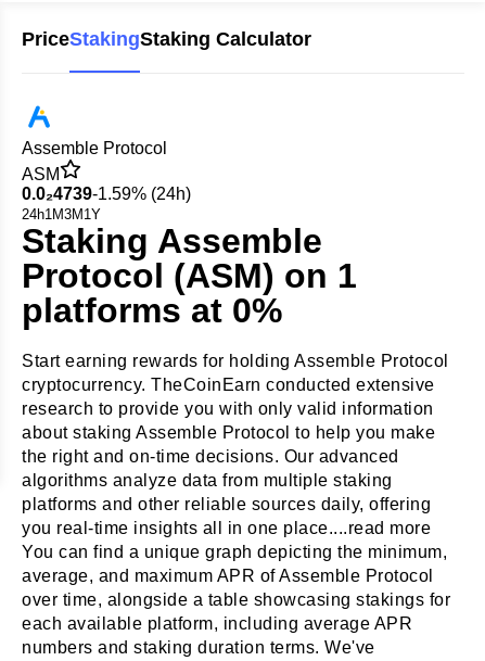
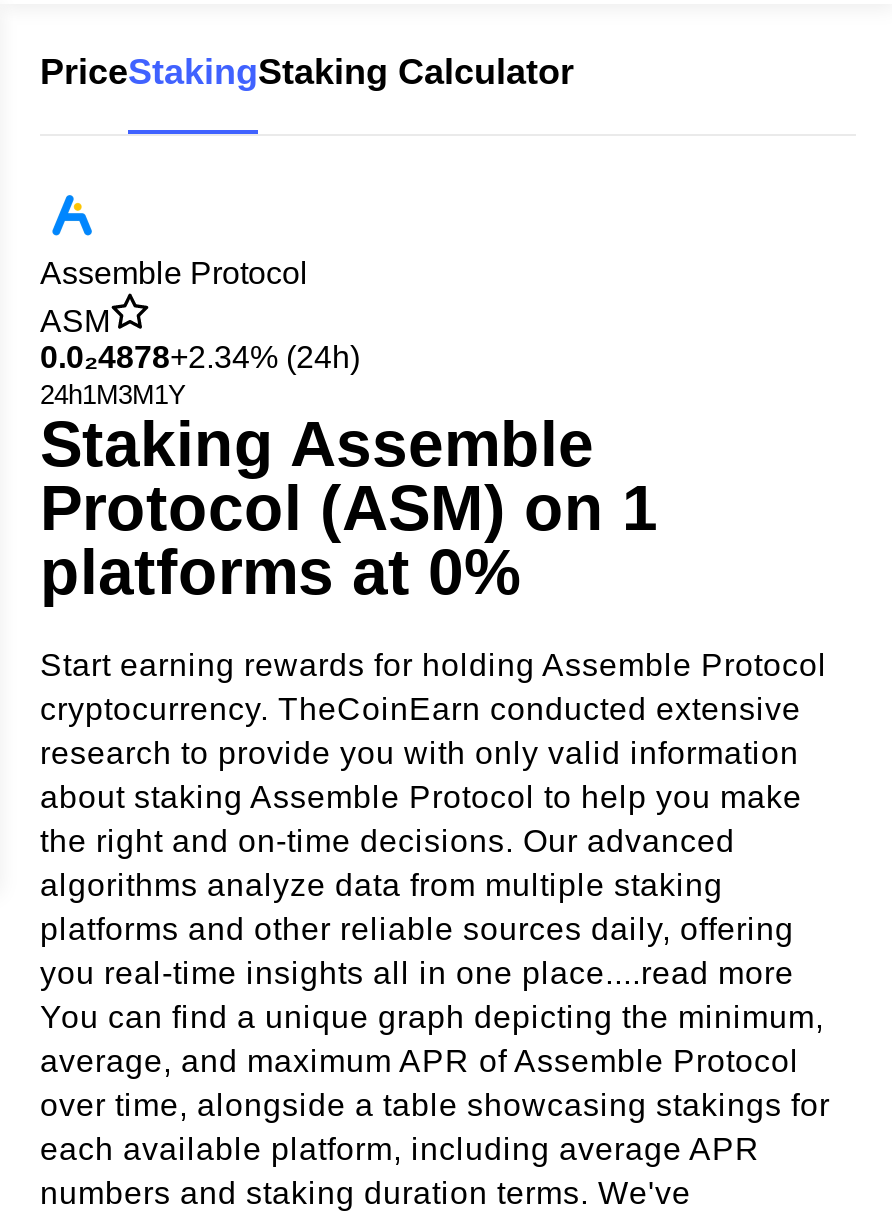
- 0.0₂4739-1.59% (24h)
+ 0.0₂4878+2.34% (24h)
